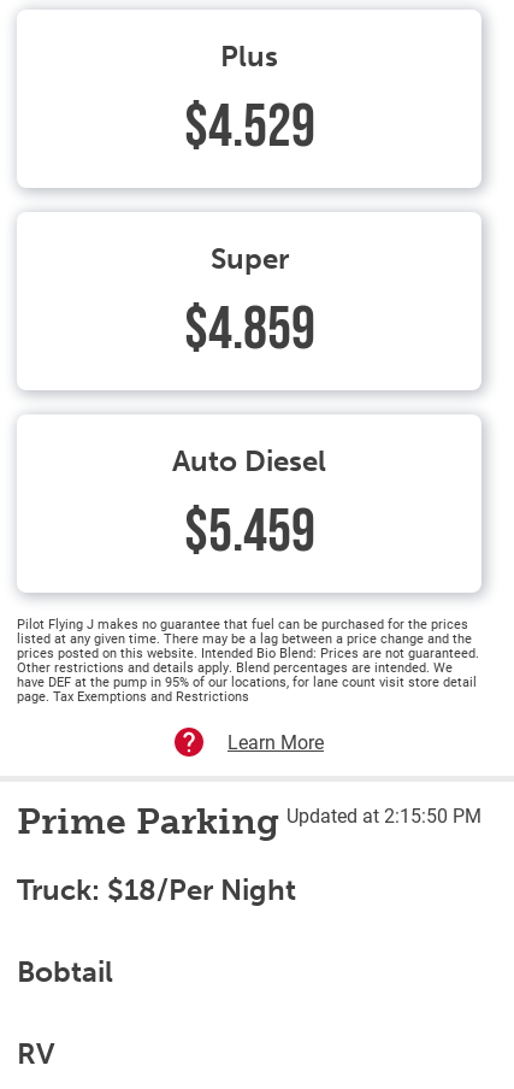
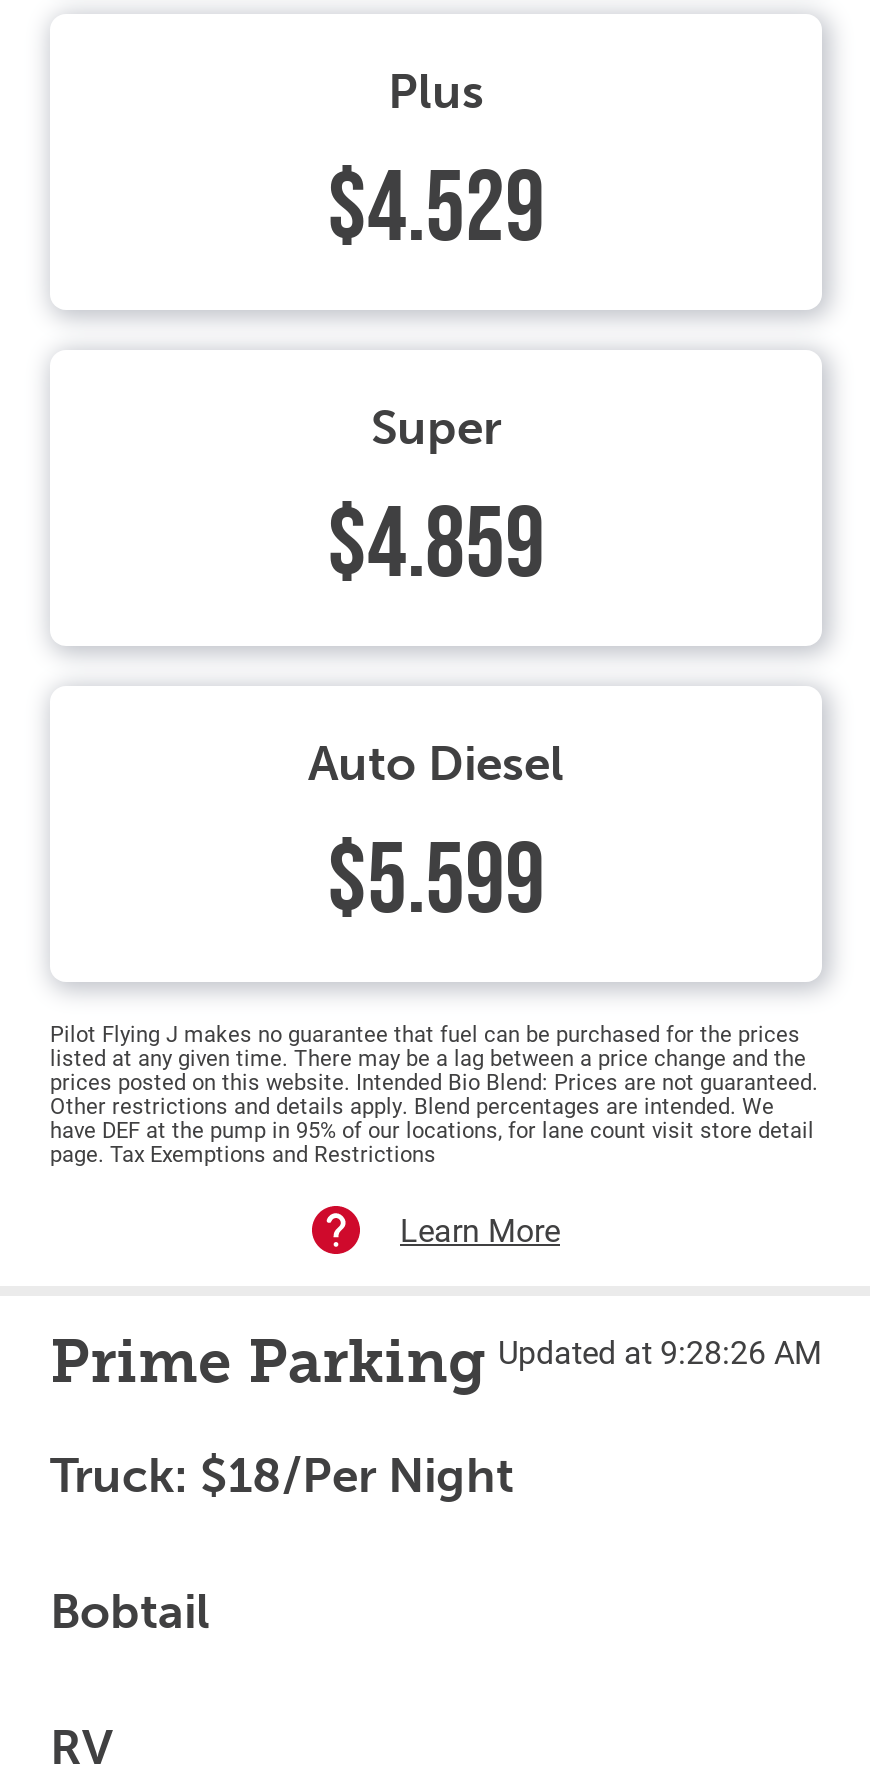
- $5.459
+ $5.599

- Prime Parking Updated at 2:15:50 PM
+ Prime Parking Updated at 9:28:26 AM
